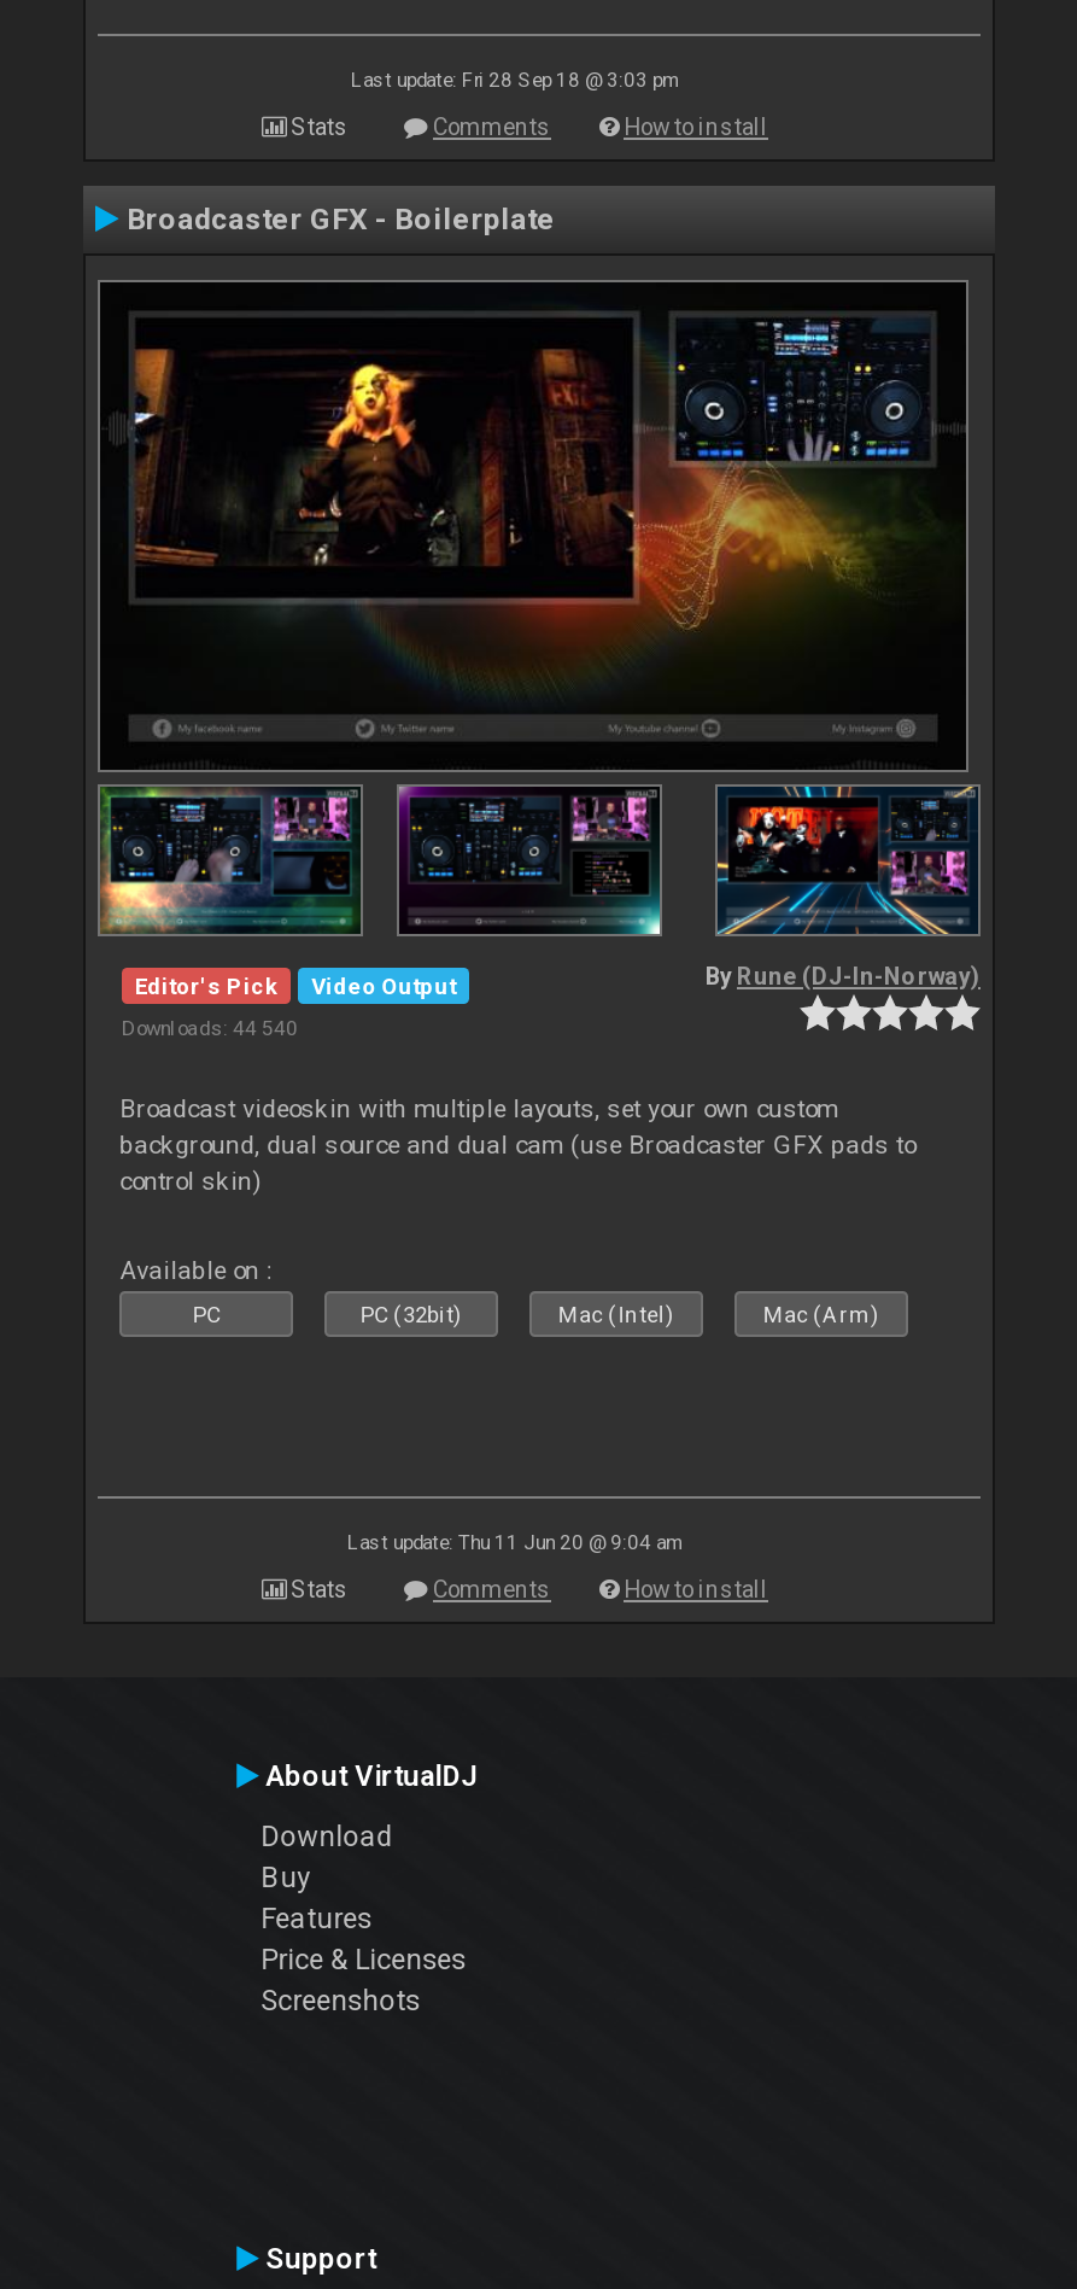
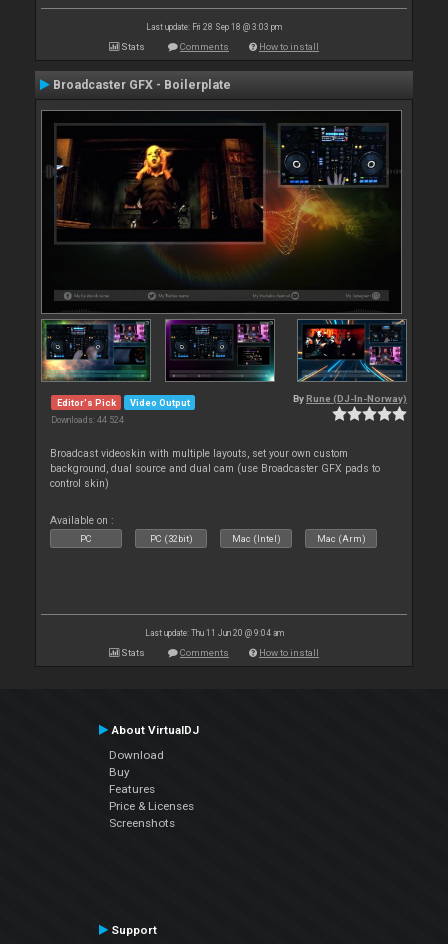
- Downloads: 44 540
+ Downloads: 44 524
